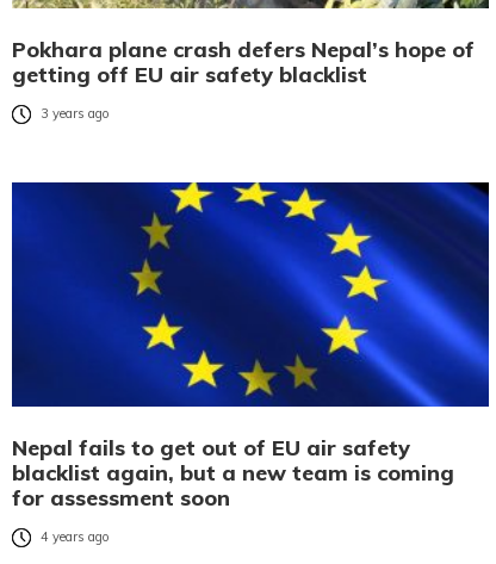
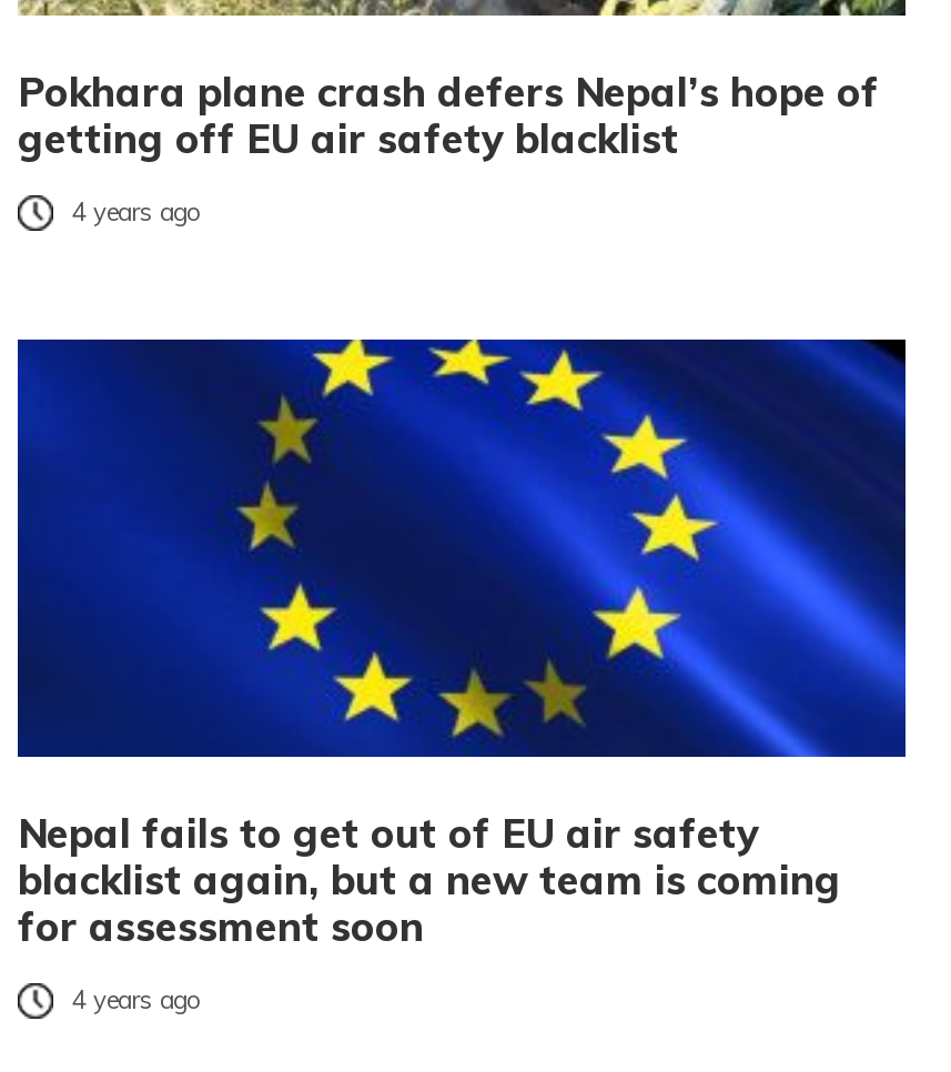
- 3 years ago
+ 4 years ago
